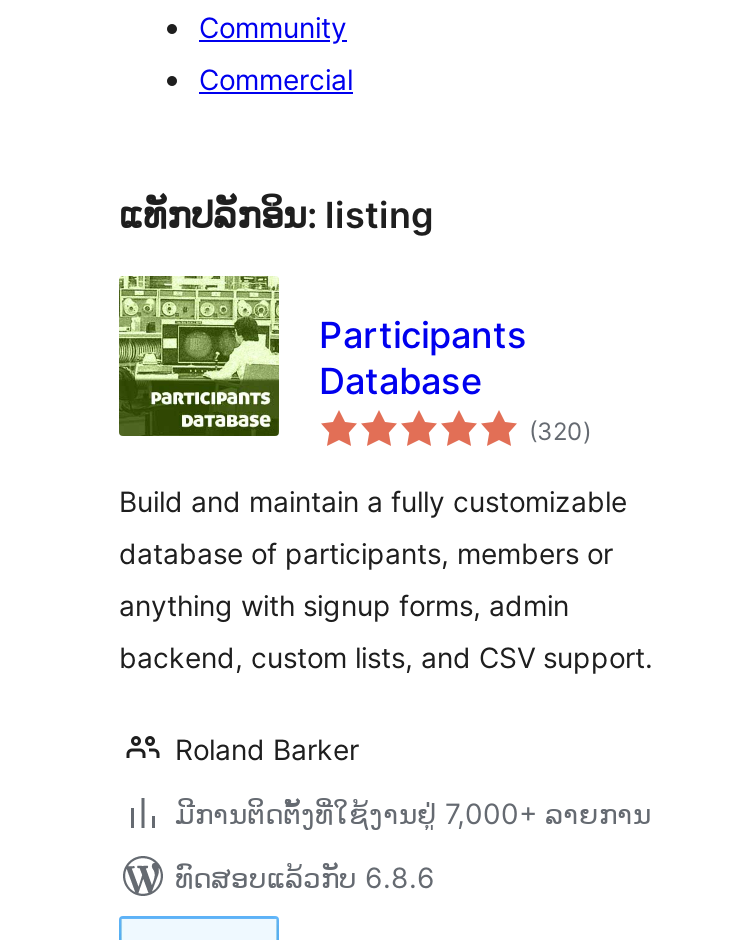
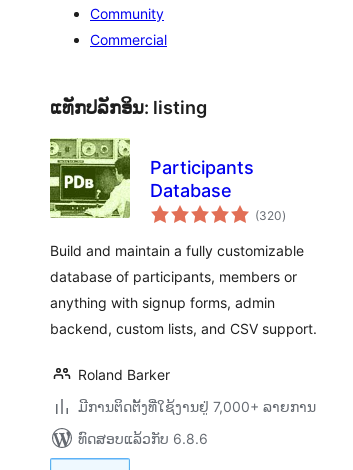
- [image]
+ [image]
